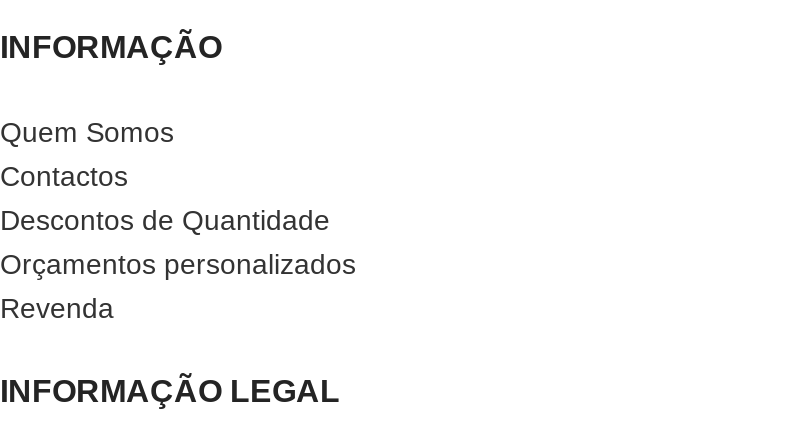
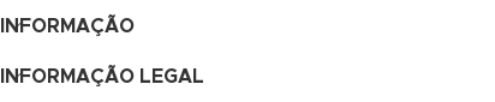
- Quem Somos
- Contactos
- Descontos de Quantidade
- Orçamentos personalizados
- Revenda
